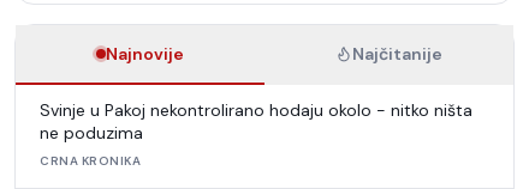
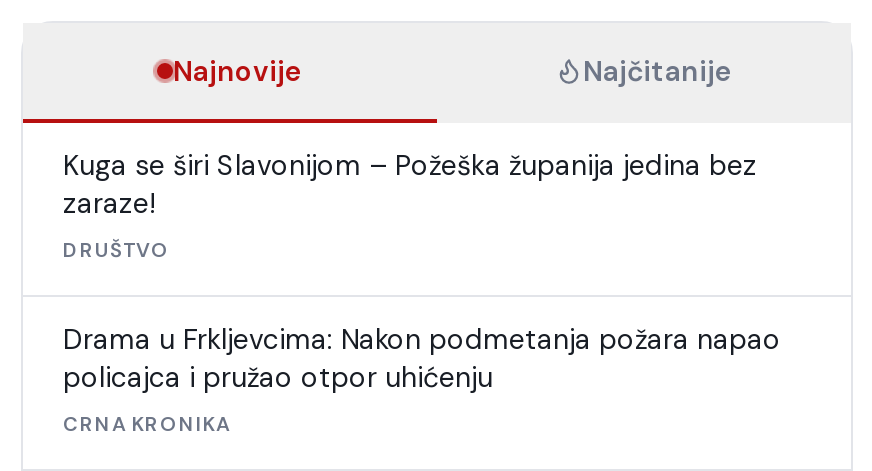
- Svinje u Pakoj nekontrolirano hodaju okolo - nitko ništa
- ne poduzima
+ Kuga se širi Slavonijom – Požeška županija jedina bez
+ zaraze!
+ DRUŠTVO
+ Drama u Frkljevcima: Nakon podmetanja požara napao
+ policajca i pružao otpor uhićenju
